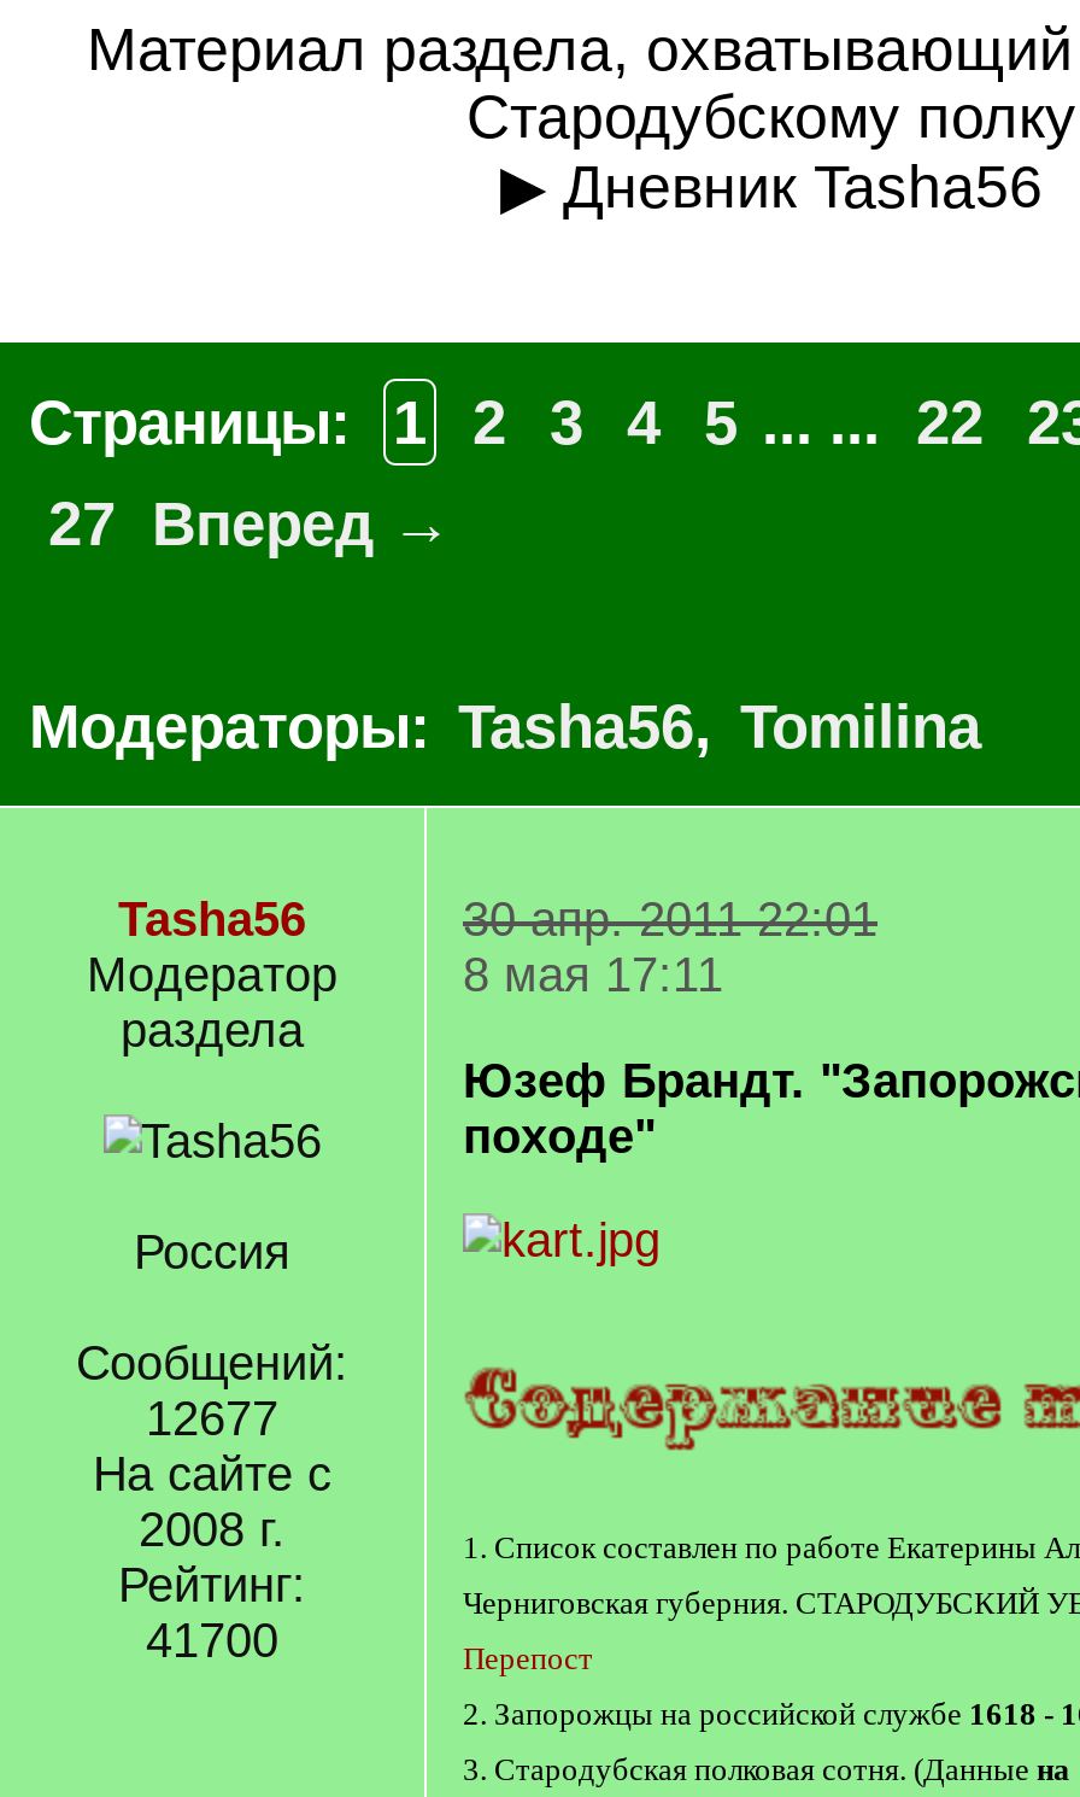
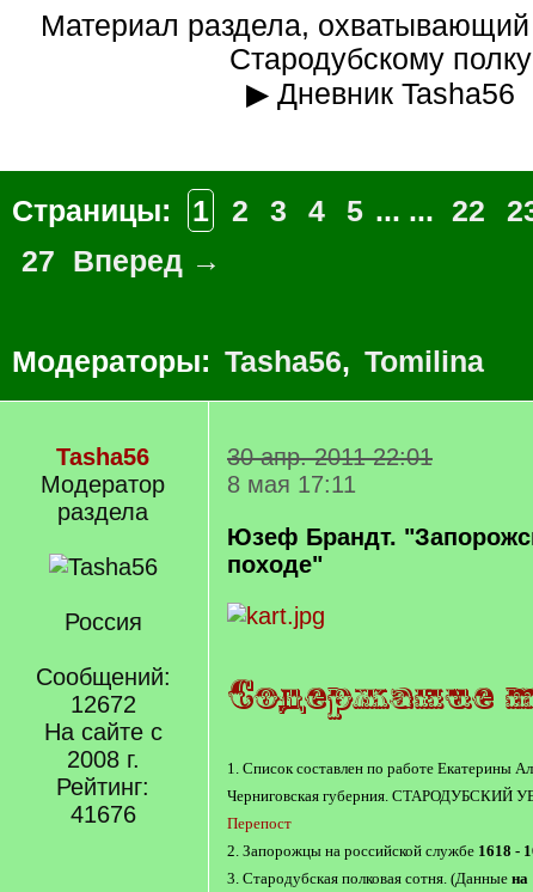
- 12677
+ 12672

- 41700
+ 41676
